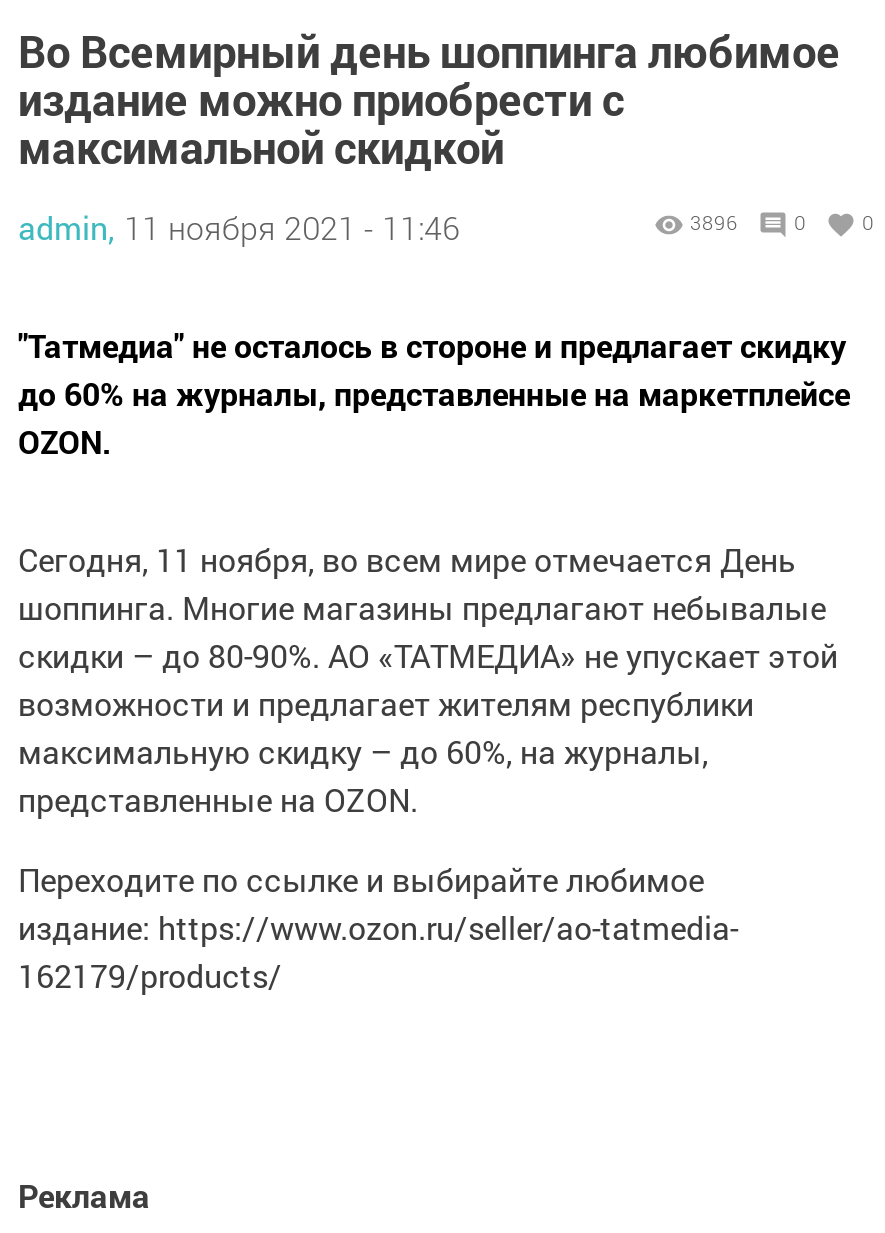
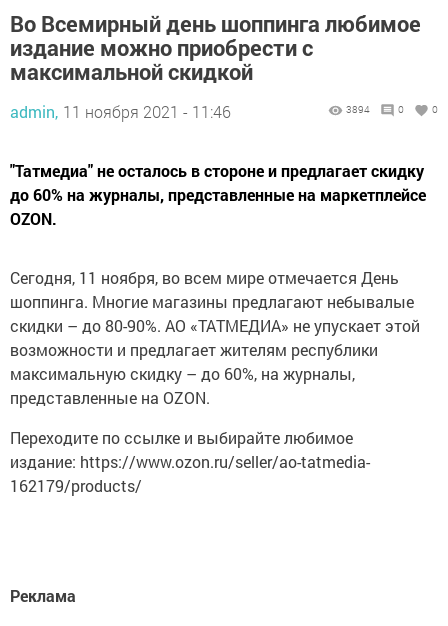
- 3896
+ 3894
